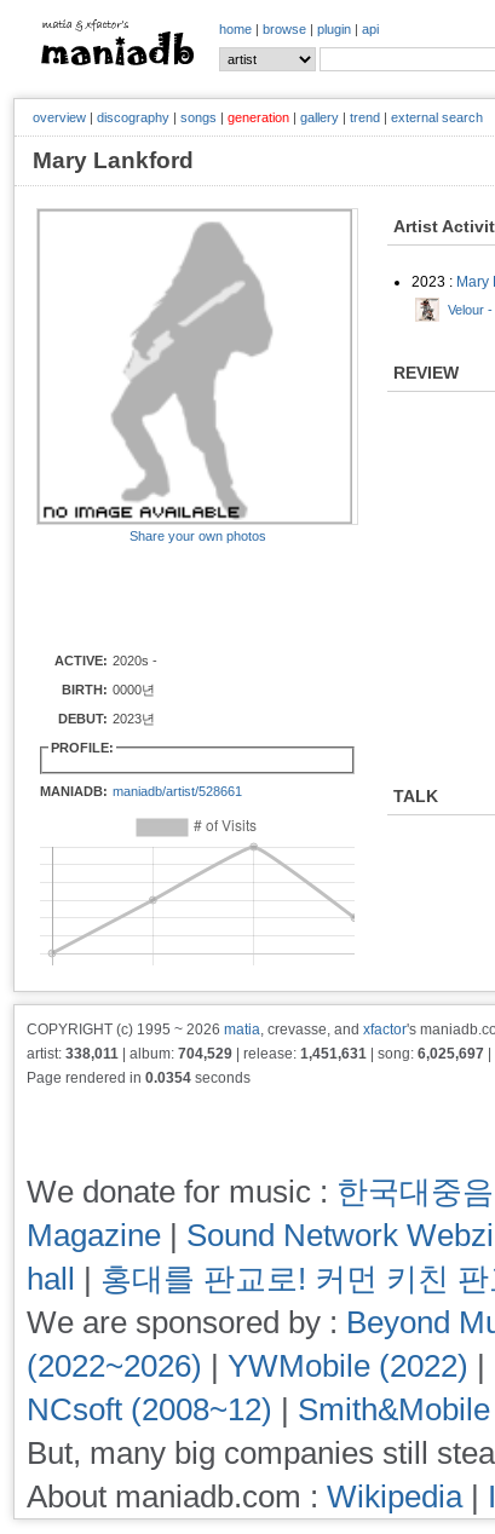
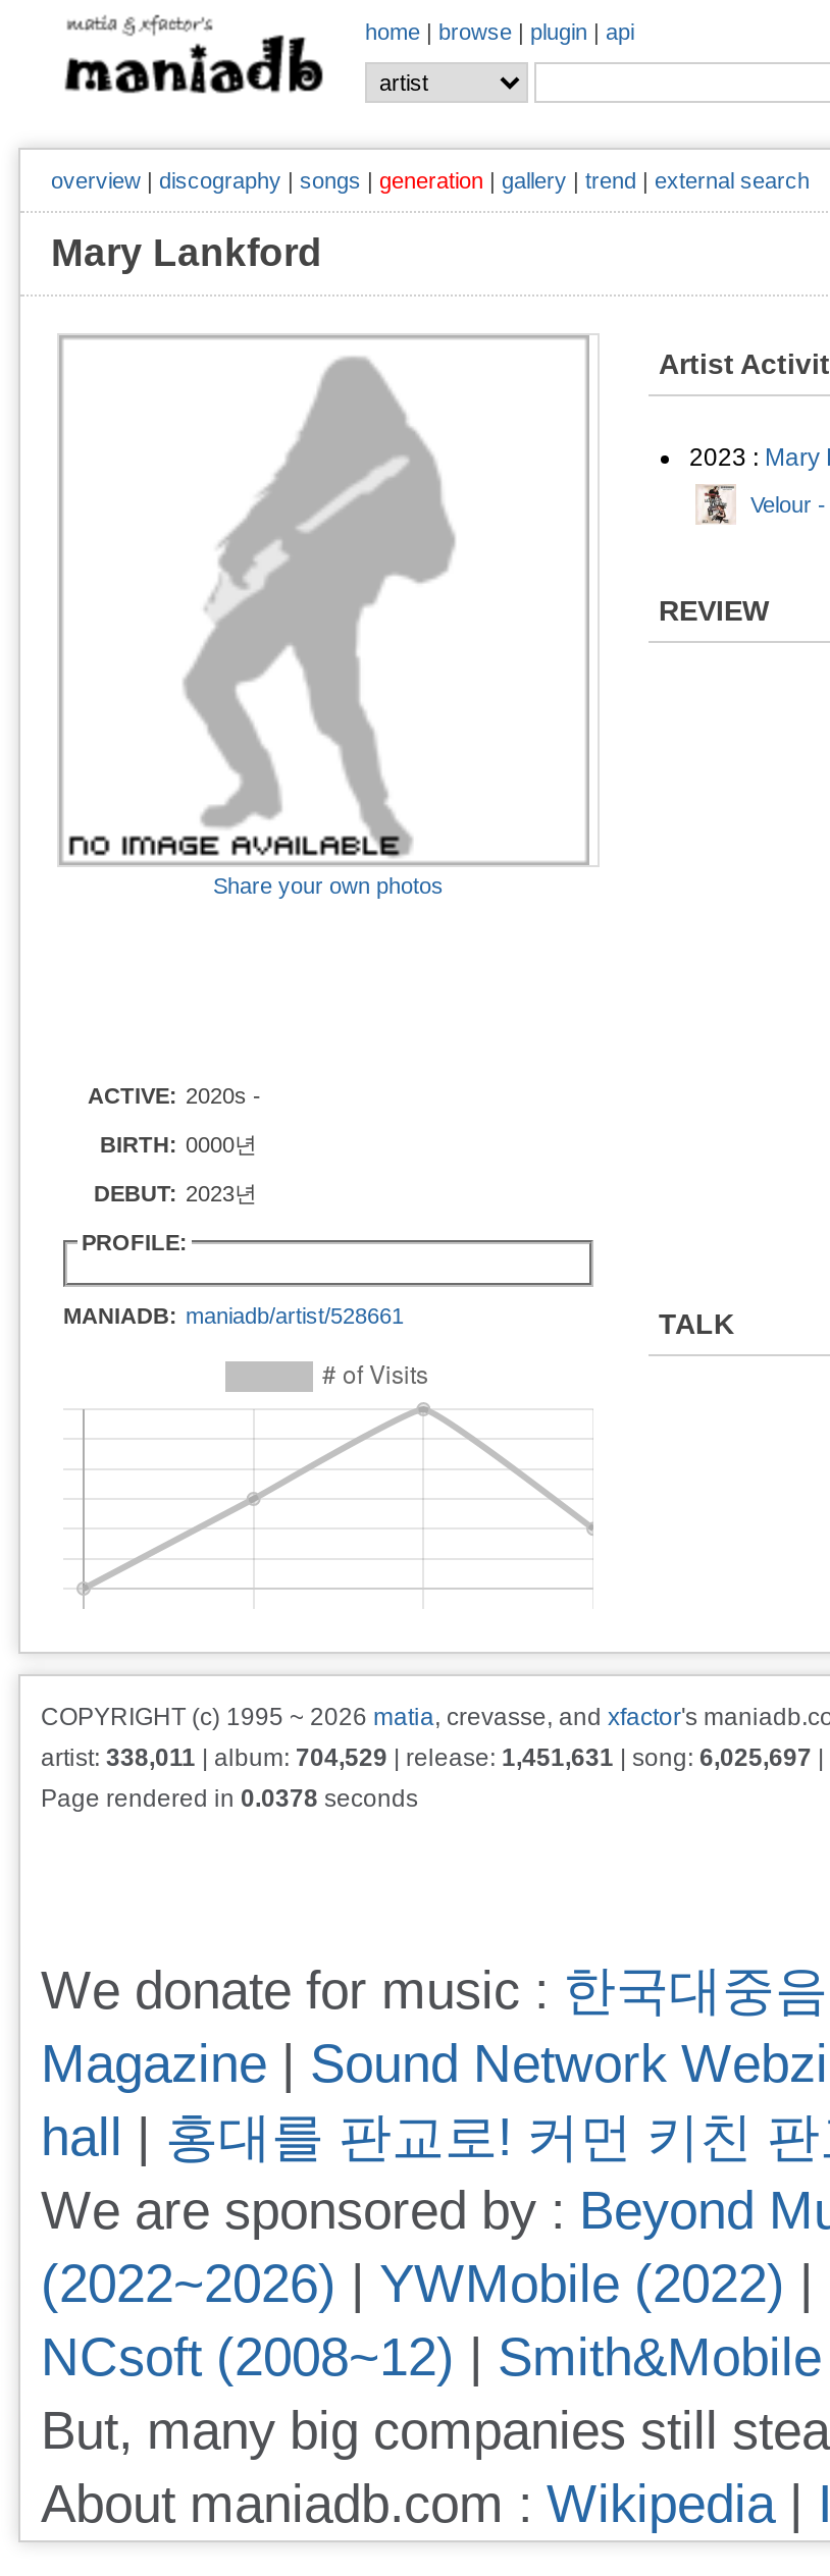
- Page rendered in 0.0354 seconds
+ Page rendered in 0.0378 seconds
